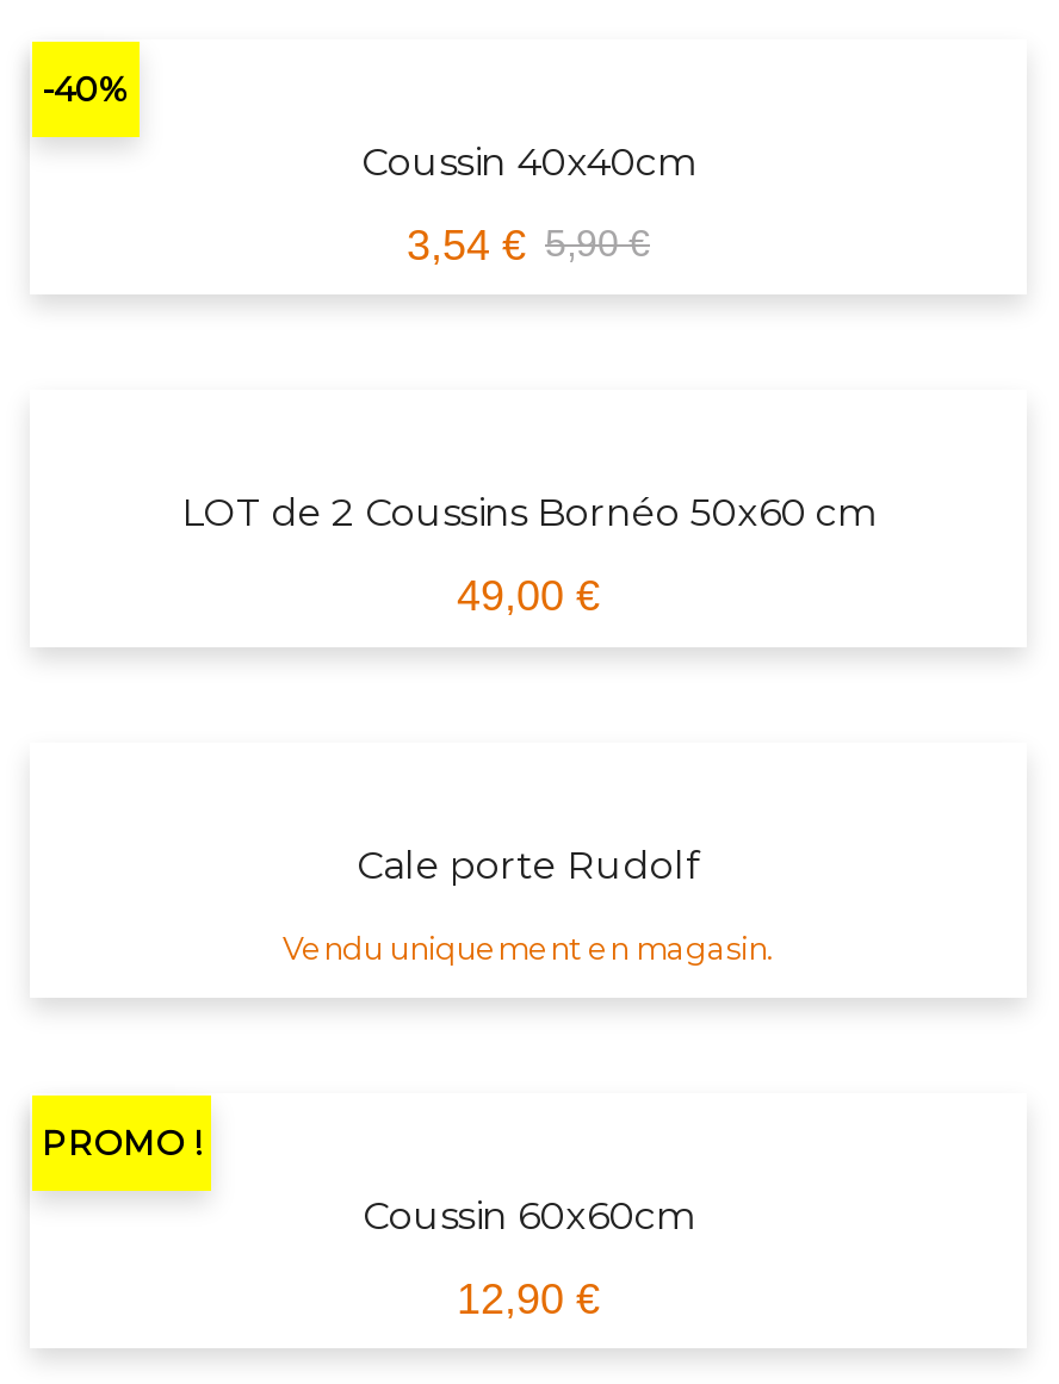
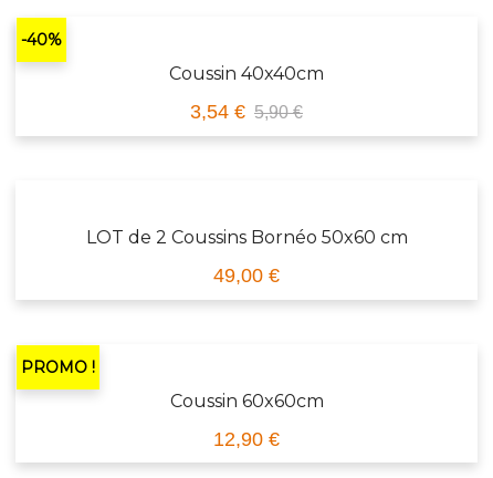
- Cale porte Rudolf
- Vendu uniquement en magasin.
